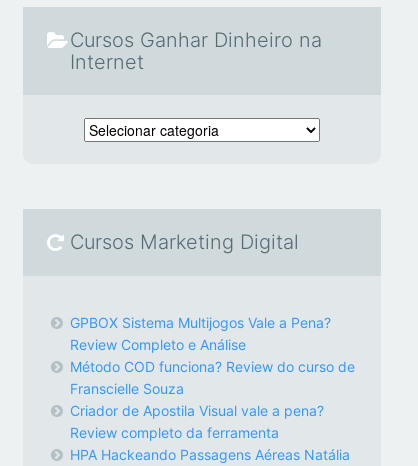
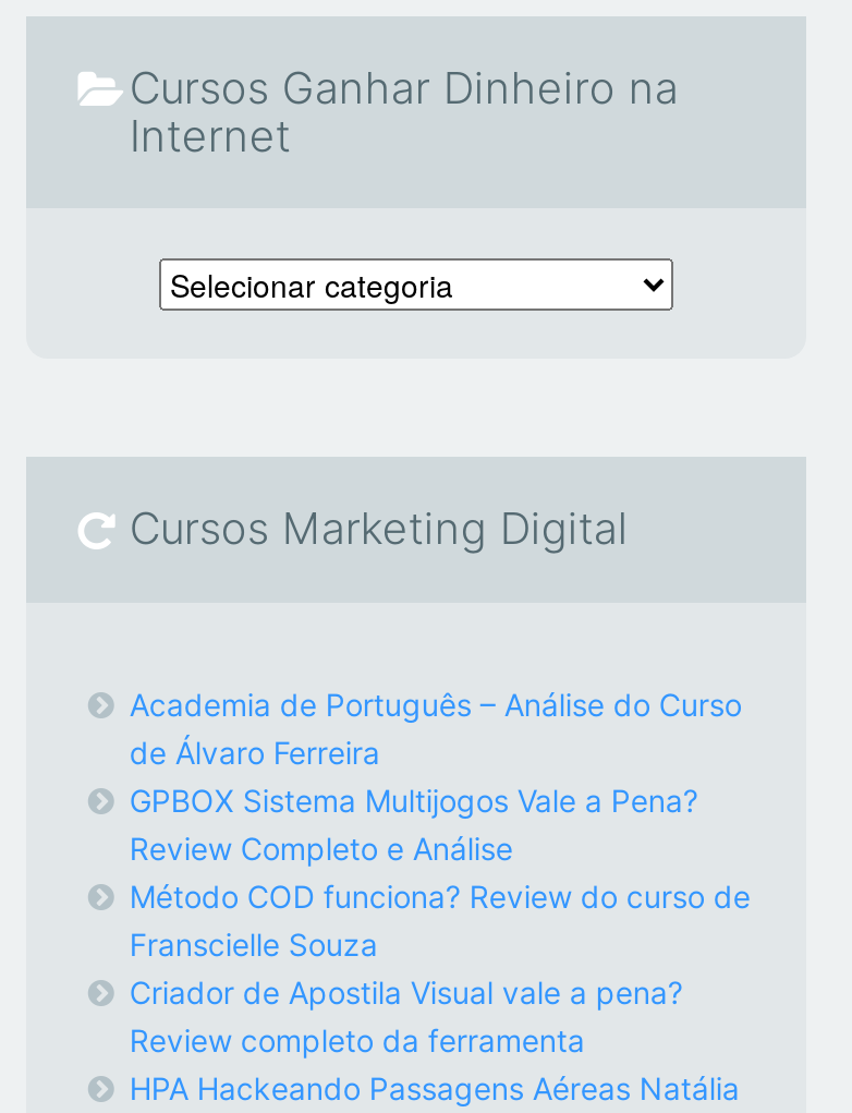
+ Academia de Português – Análise do Curso
+ de Álvaro Ferreira
